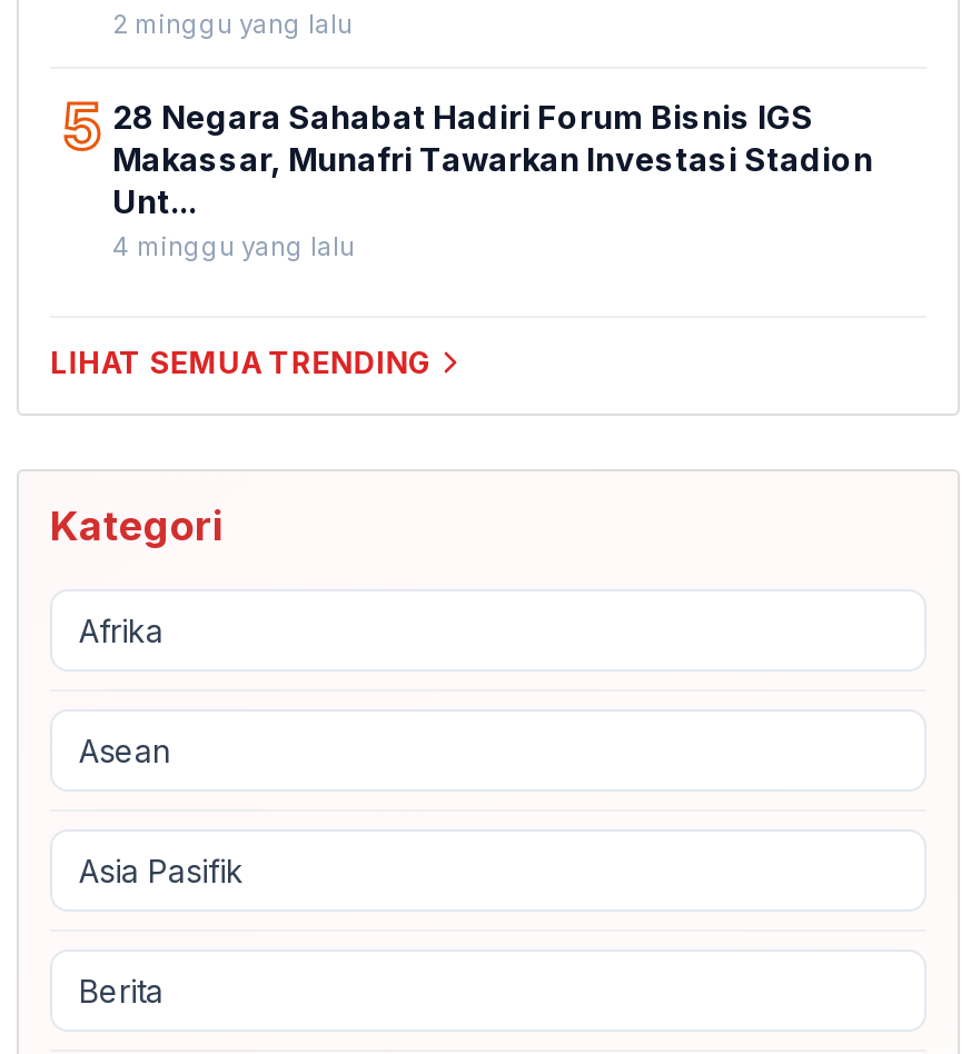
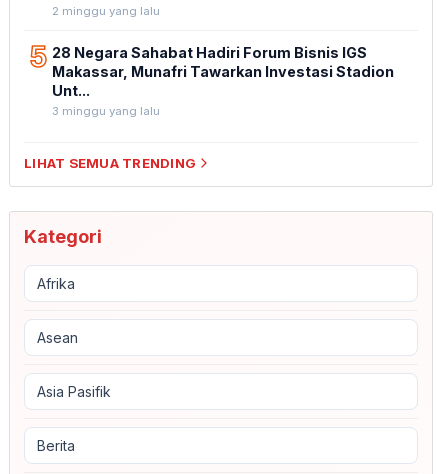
- 4 minggu yang lalu
+ 3 minggu yang lalu
